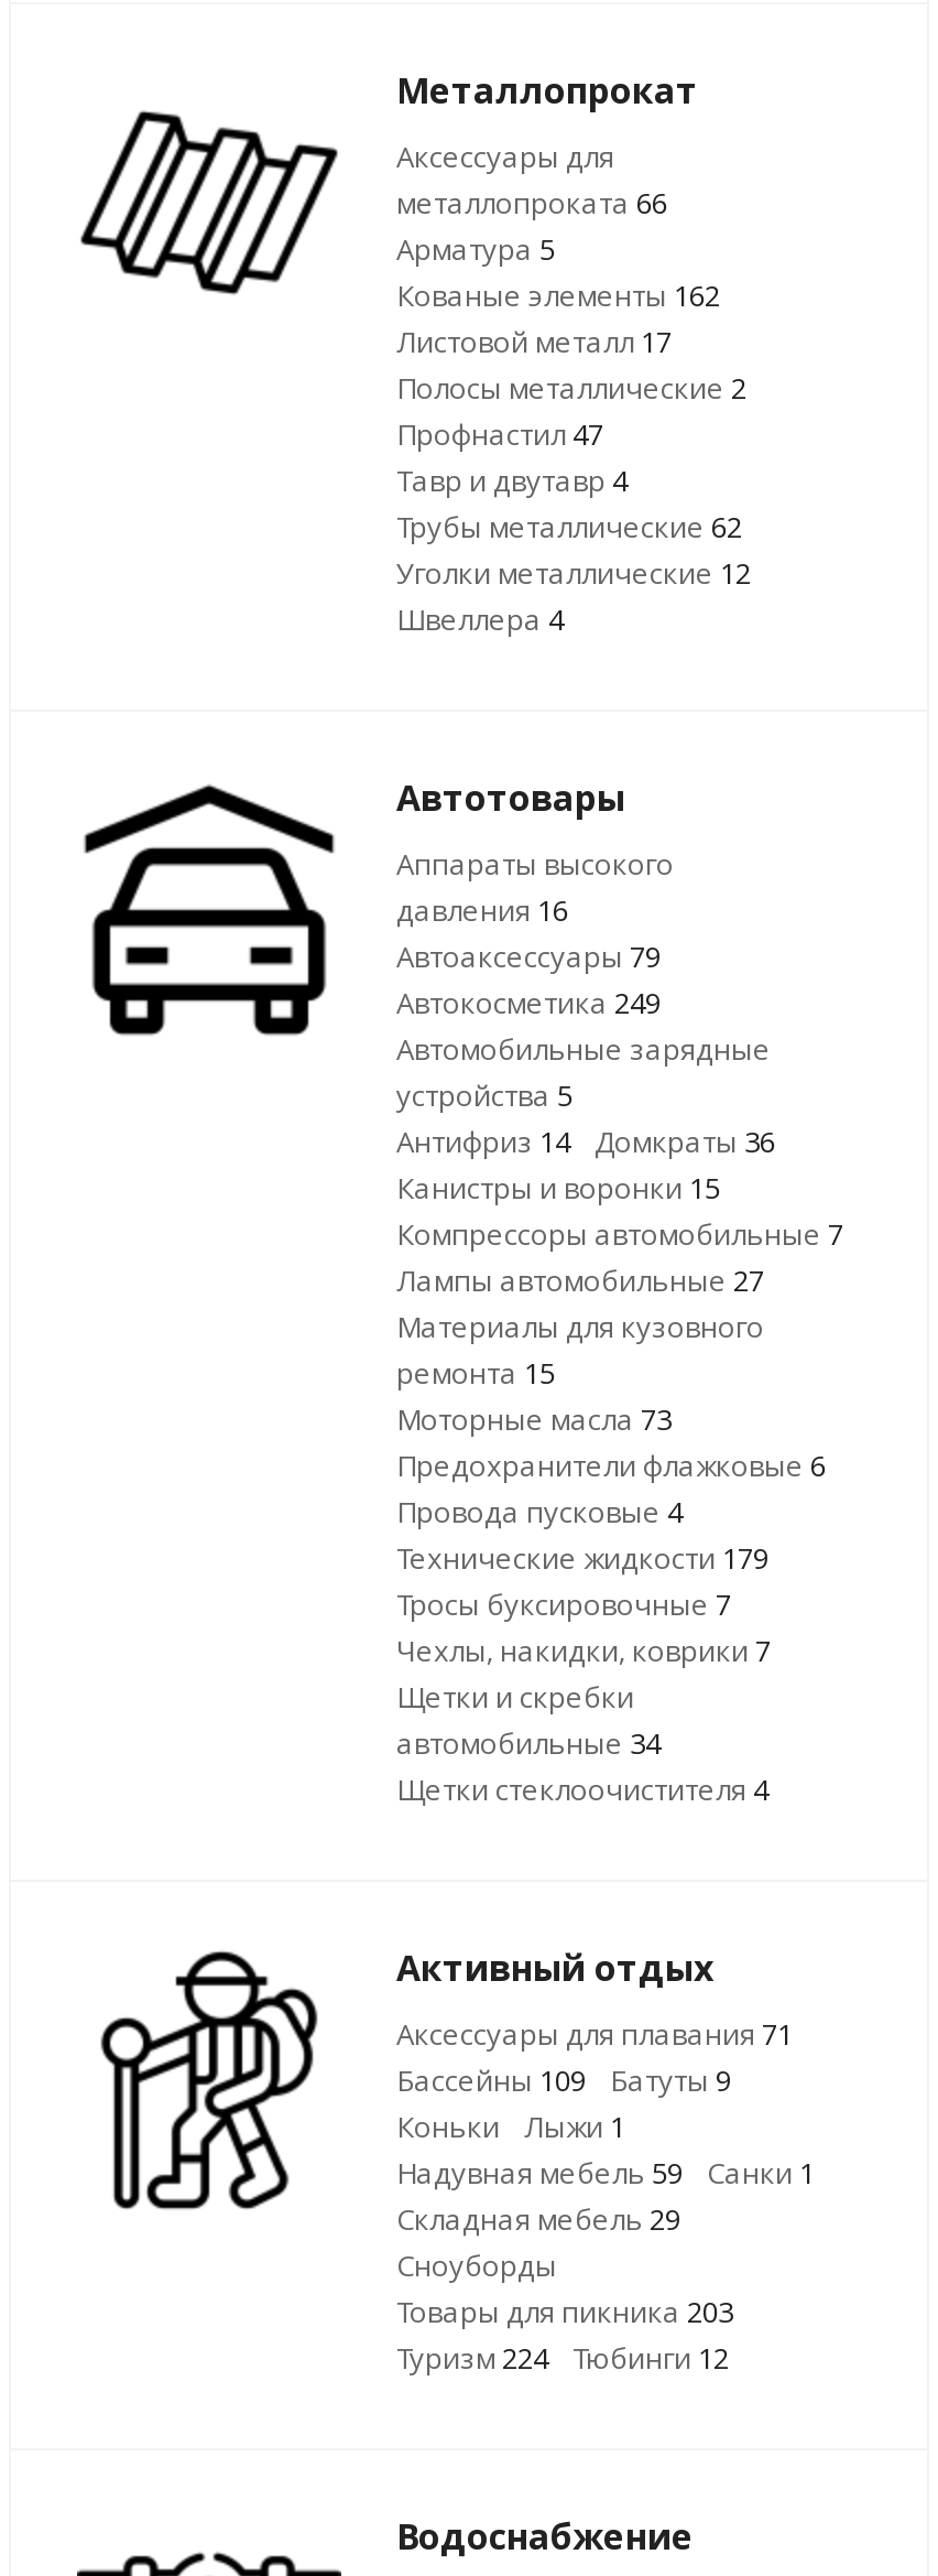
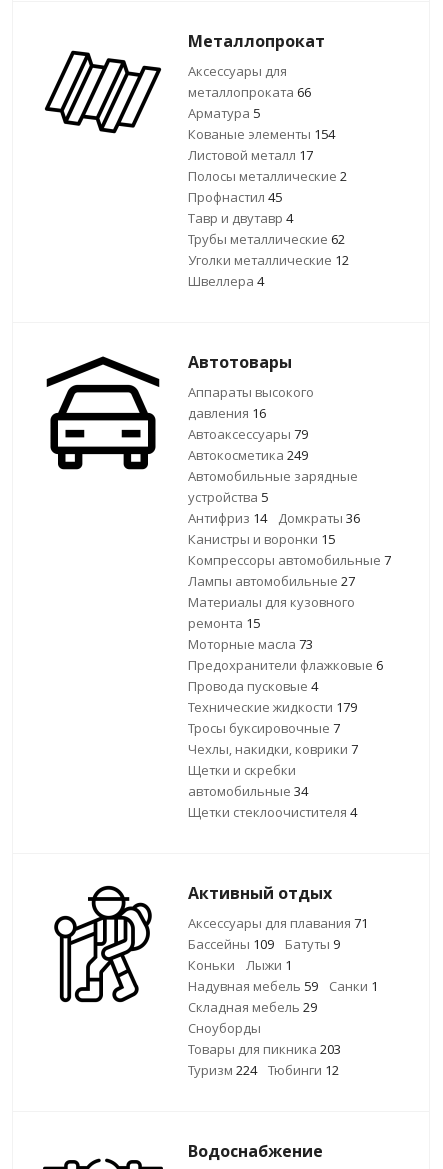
- Кованые элементы 162
+ Кованые элементы 154

- Профнастил 47
+ Профнастил 45
